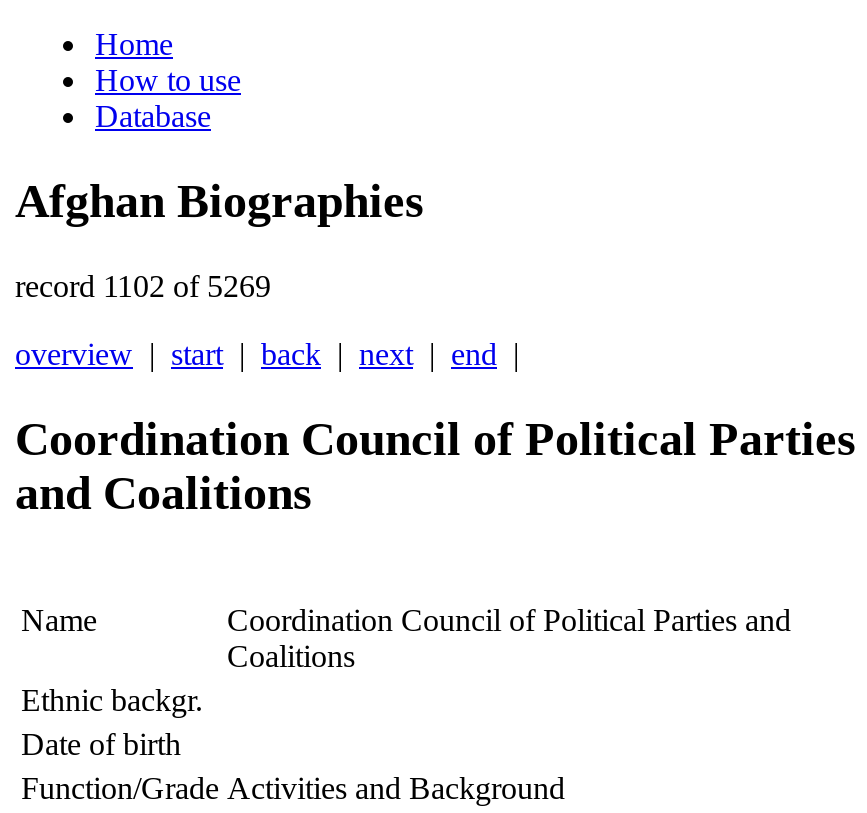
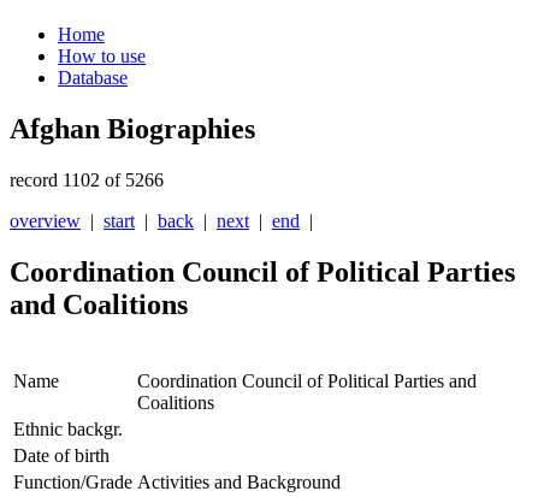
- record 1102 of 5269
+ record 1102 of 5266
